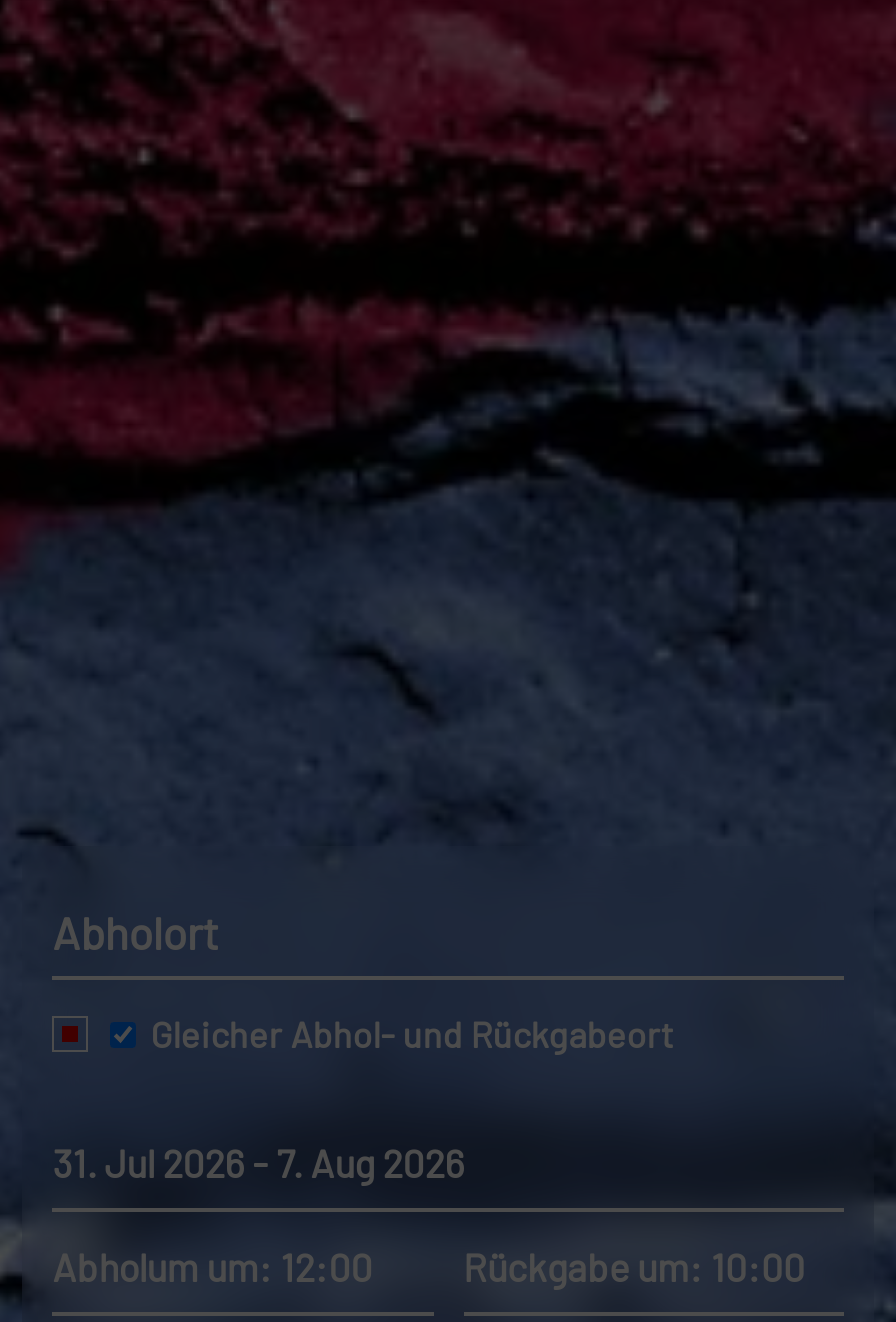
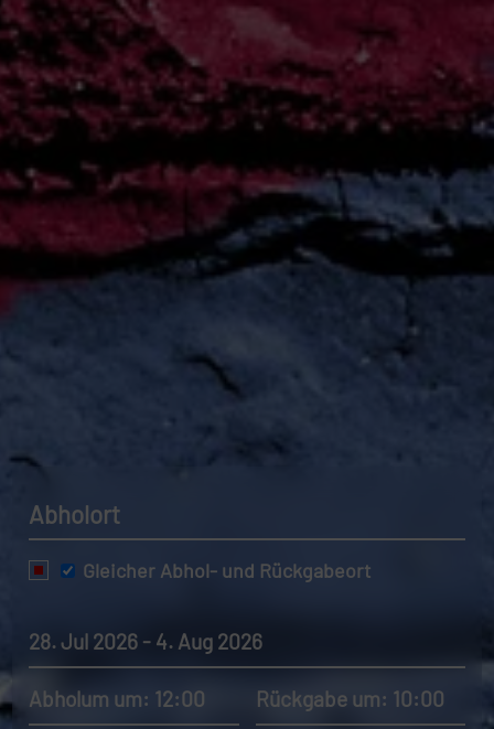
- 31. Jul 2026 - 7. Aug 2026
+ 28. Jul 2026 - 4. Aug 2026
